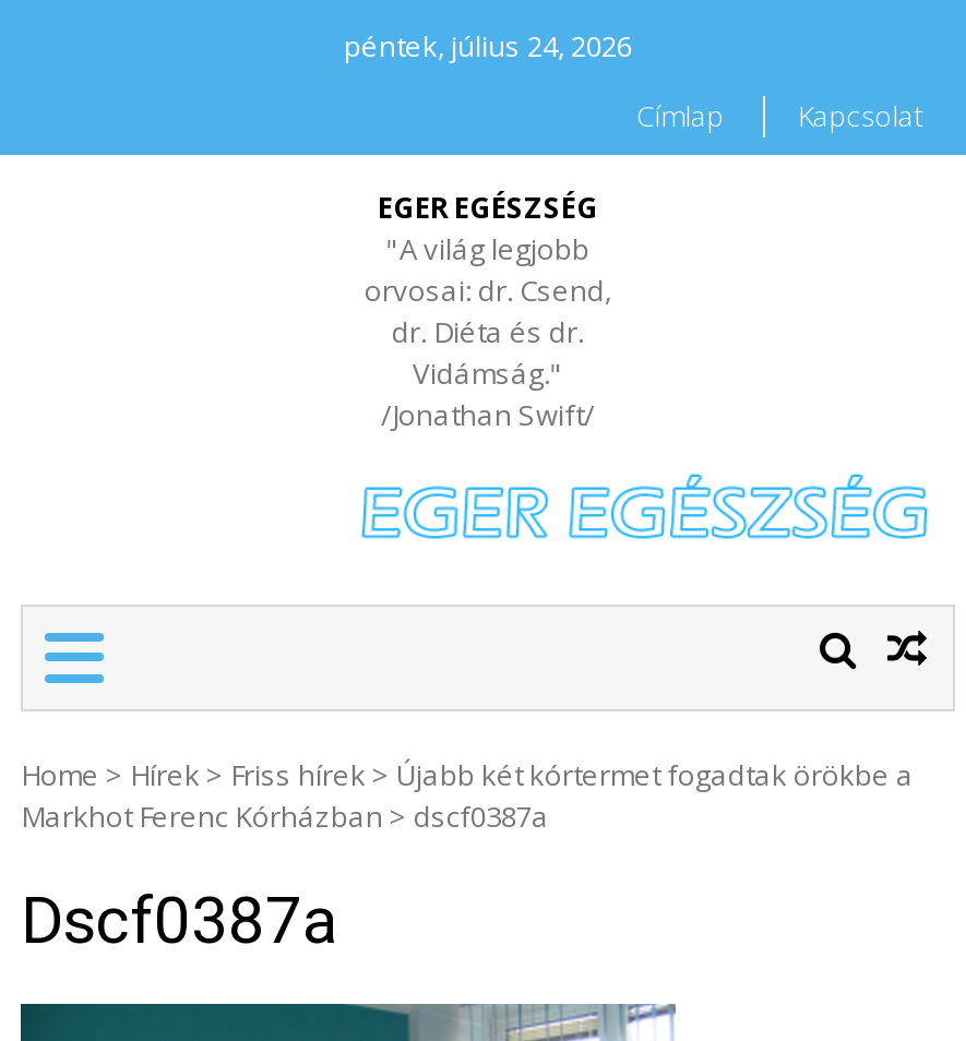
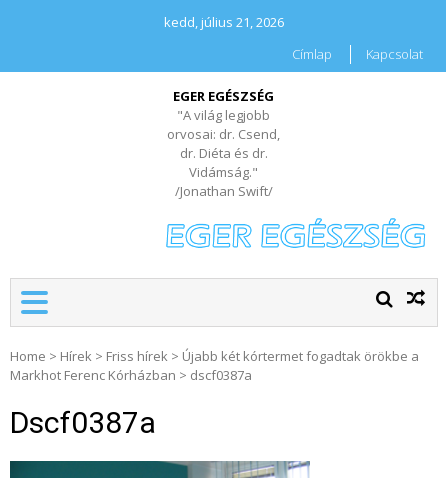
- péntek, július 24, 2026
+ kedd, július 21, 2026
